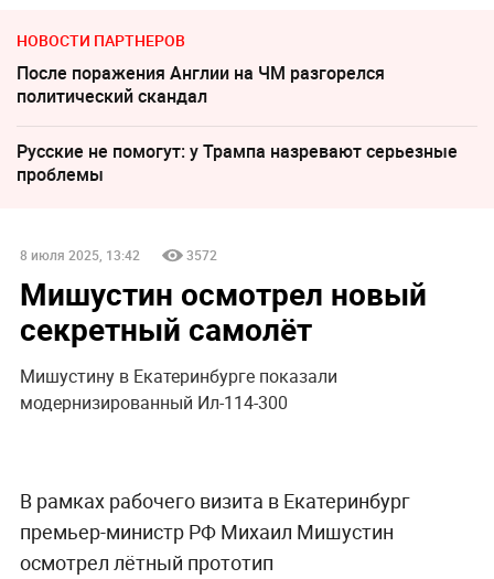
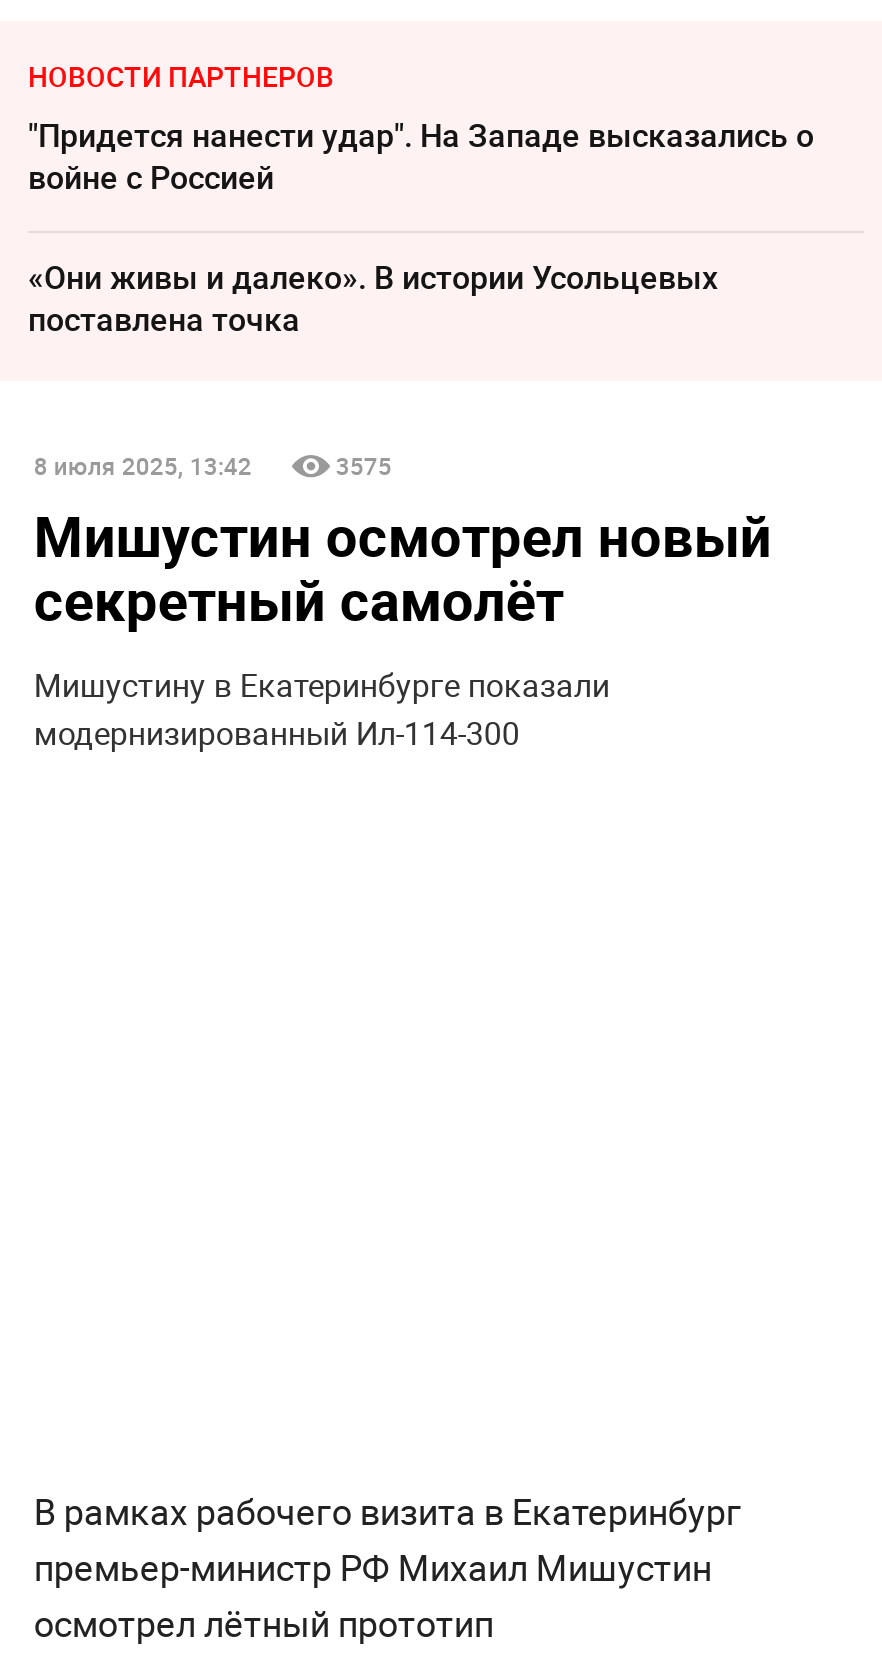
- После поражения Англии на ЧМ разгорелся
- политический скандал
+ "Придется нанести удар". На Западе высказались о
+ войне с Россией

- Русские не помогут: у Трампа назревают серьезные
- проблемы
+ «Они живы и далеко». В истории Усольцевых
+ поставлена точка

- 3572
+ 3575
